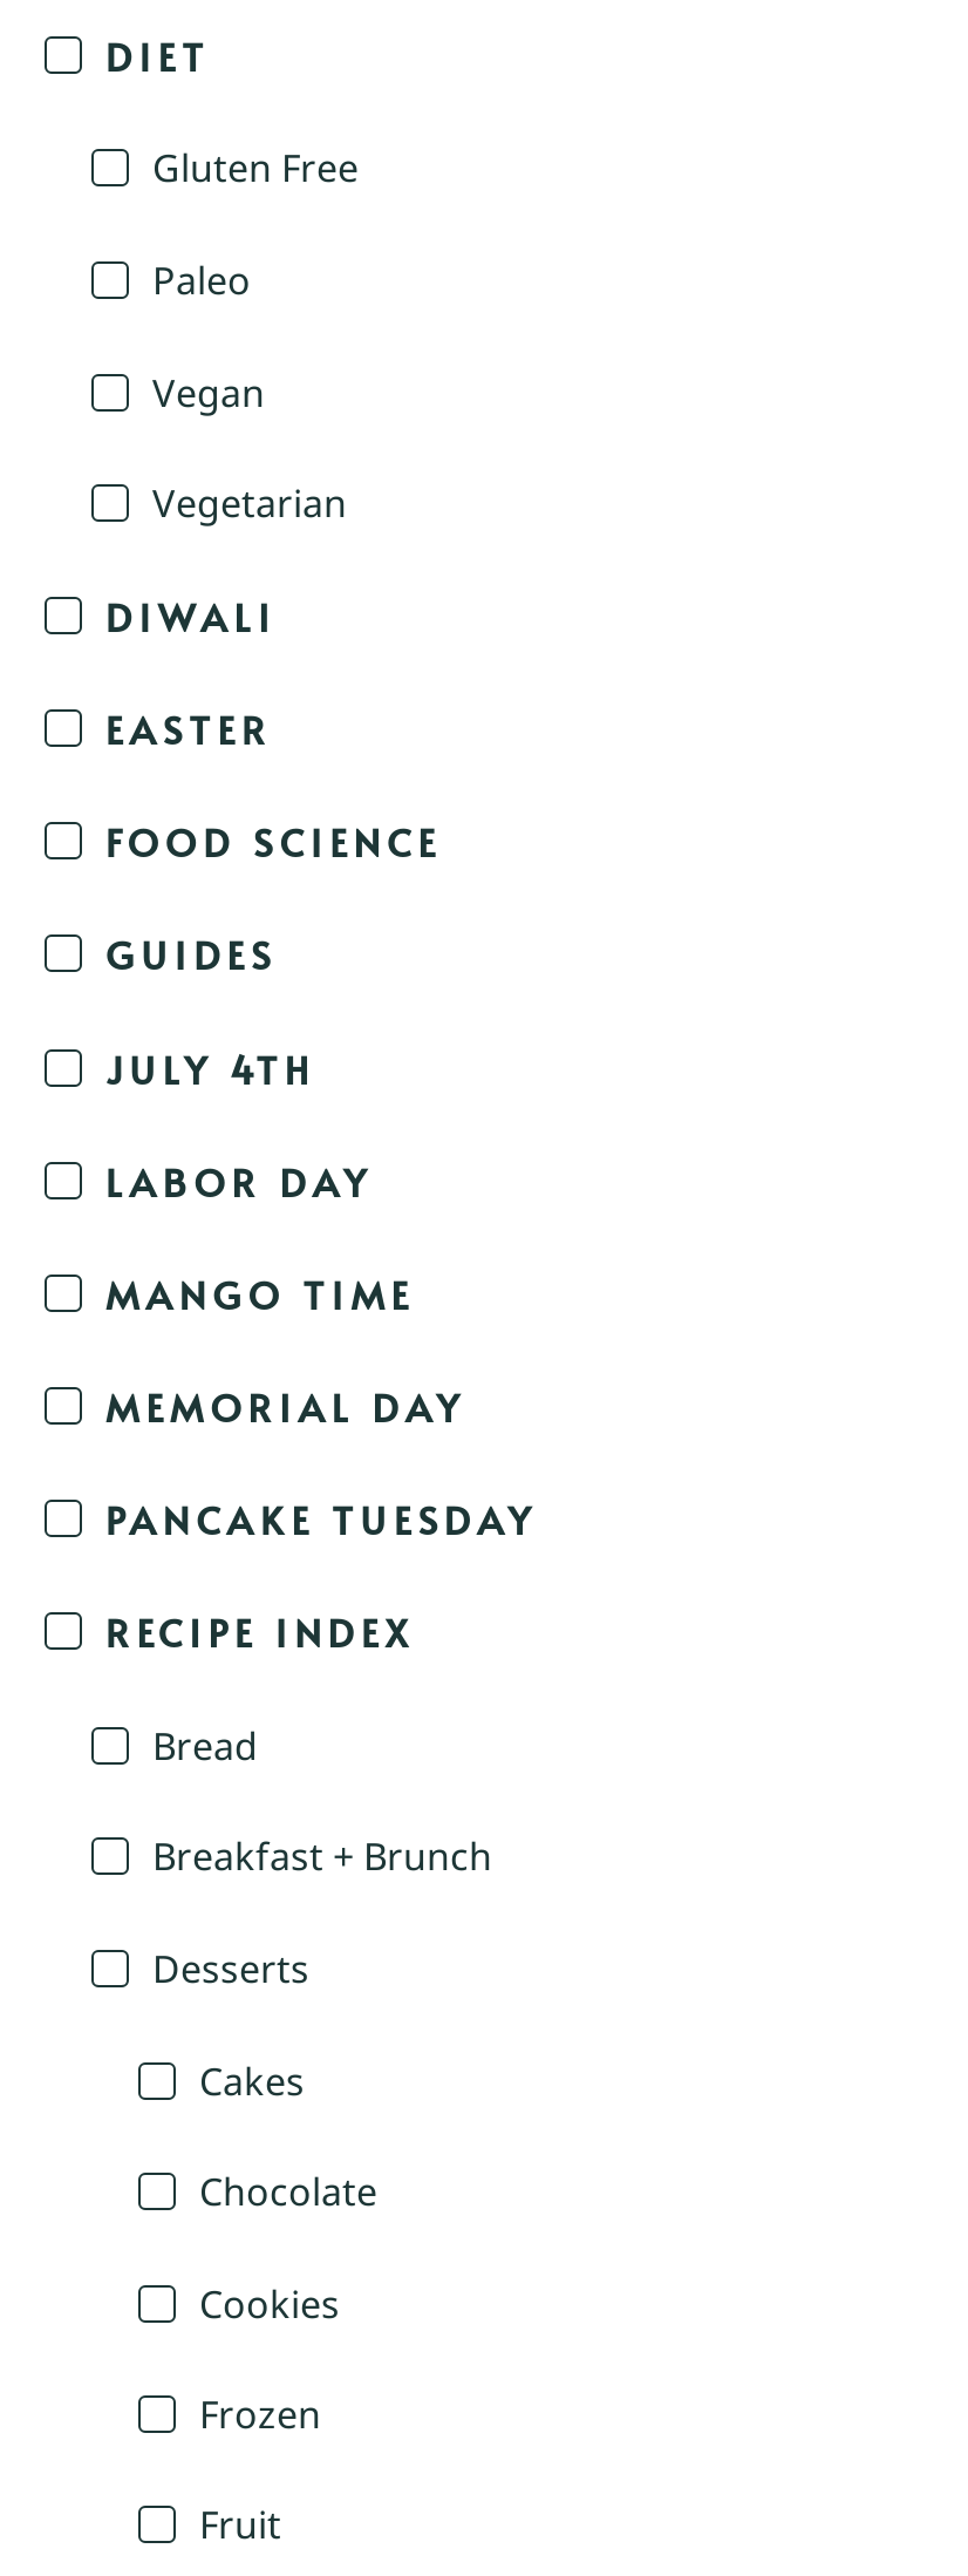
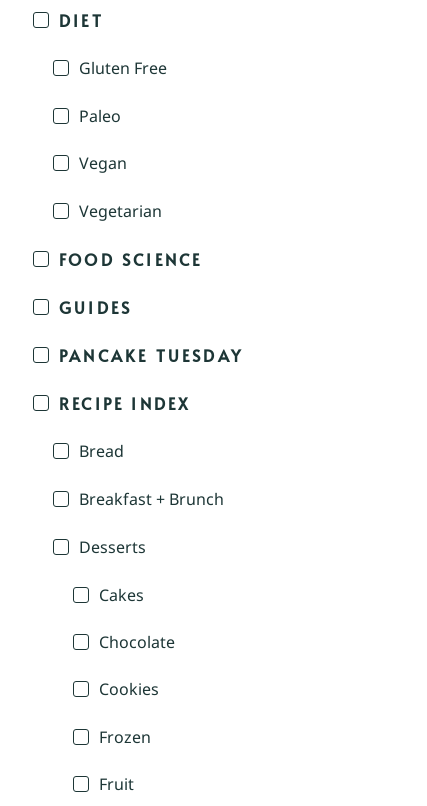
- DIWALI
- EASTER

- JULY 4TH
- LABOR DAY
- MANGO TIME
- MEMORIAL DAY
